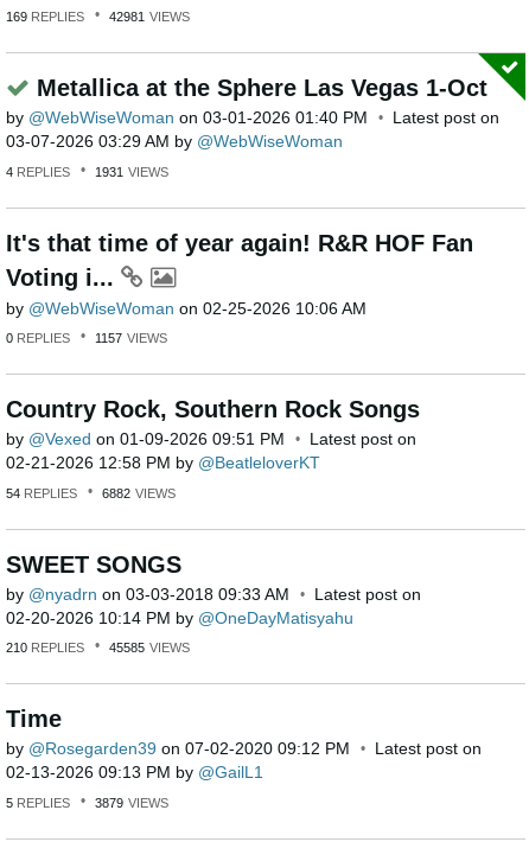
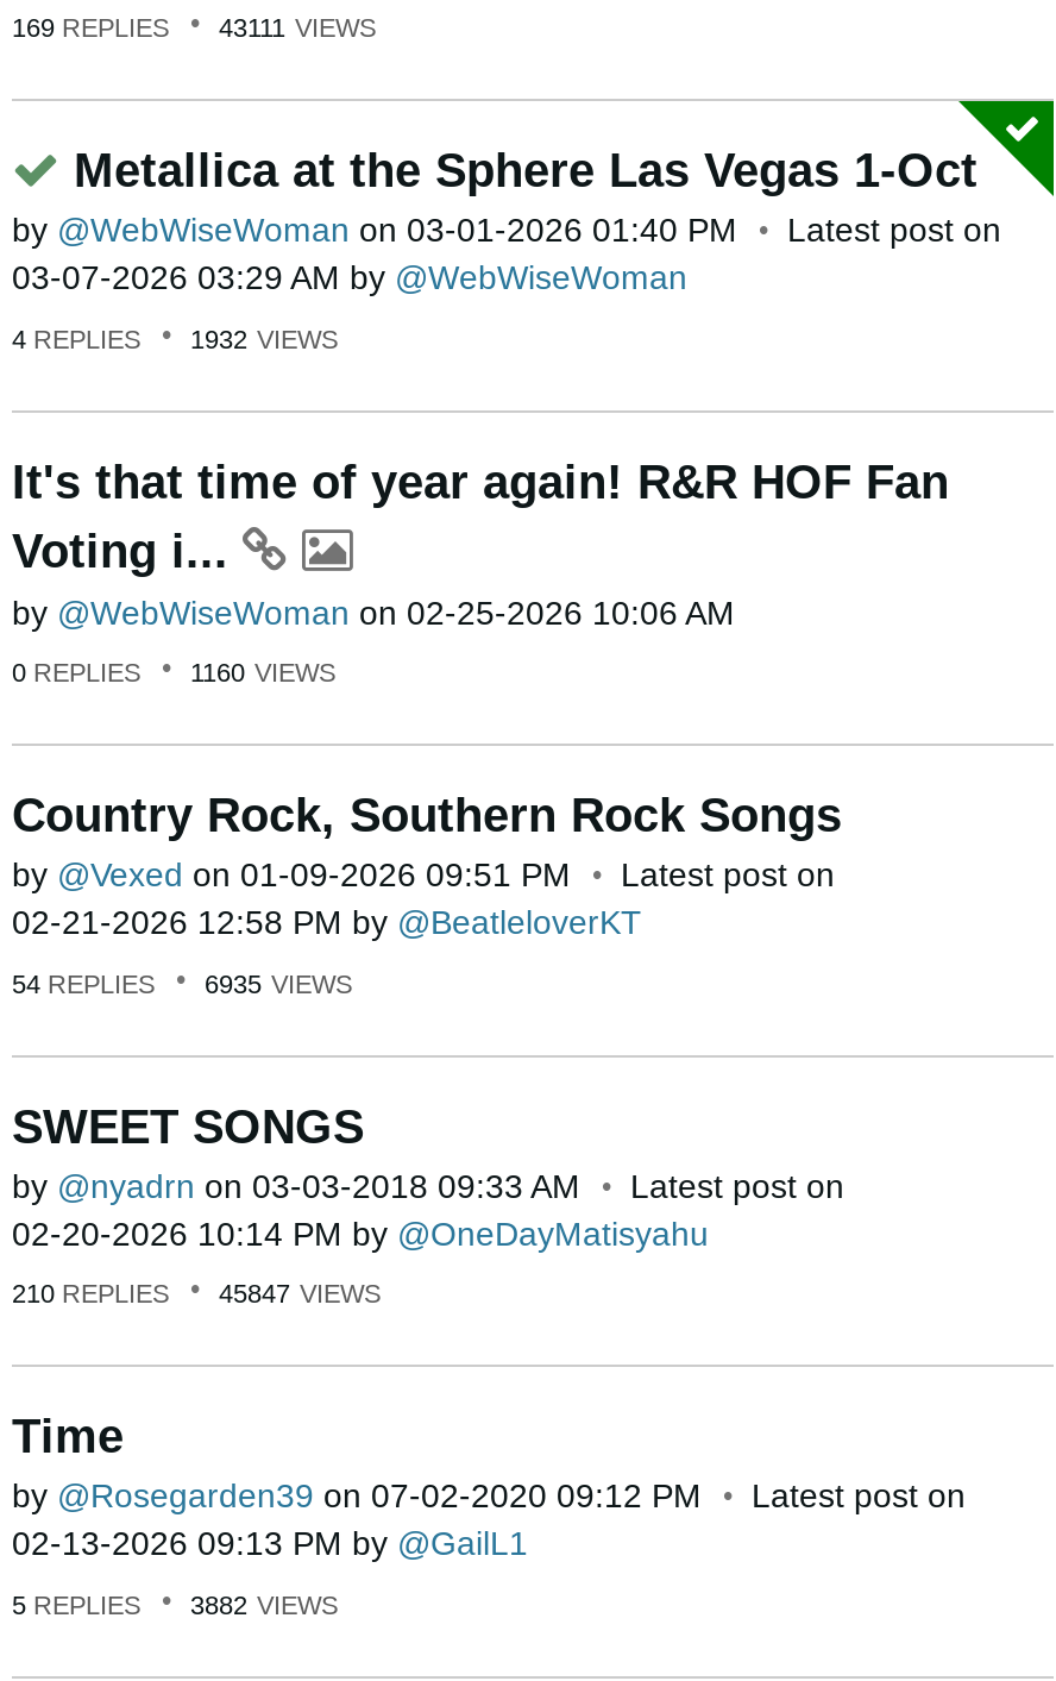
- 169 REPLIES 42981 VIEWS
+ 169 REPLIES 43111 VIEWS

- 4 REPLIES 1931 VIEWS
+ 4 REPLIES 1932 VIEWS

- 0 REPLIES 1157 VIEWS
+ 0 REPLIES 1160 VIEWS

- 54 REPLIES 6882 VIEWS
+ 54 REPLIES 6935 VIEWS

- 210 REPLIES 45585 VIEWS
+ 210 REPLIES 45847 VIEWS

- 5 REPLIES 3879 VIEWS
+ 5 REPLIES 3882 VIEWS
